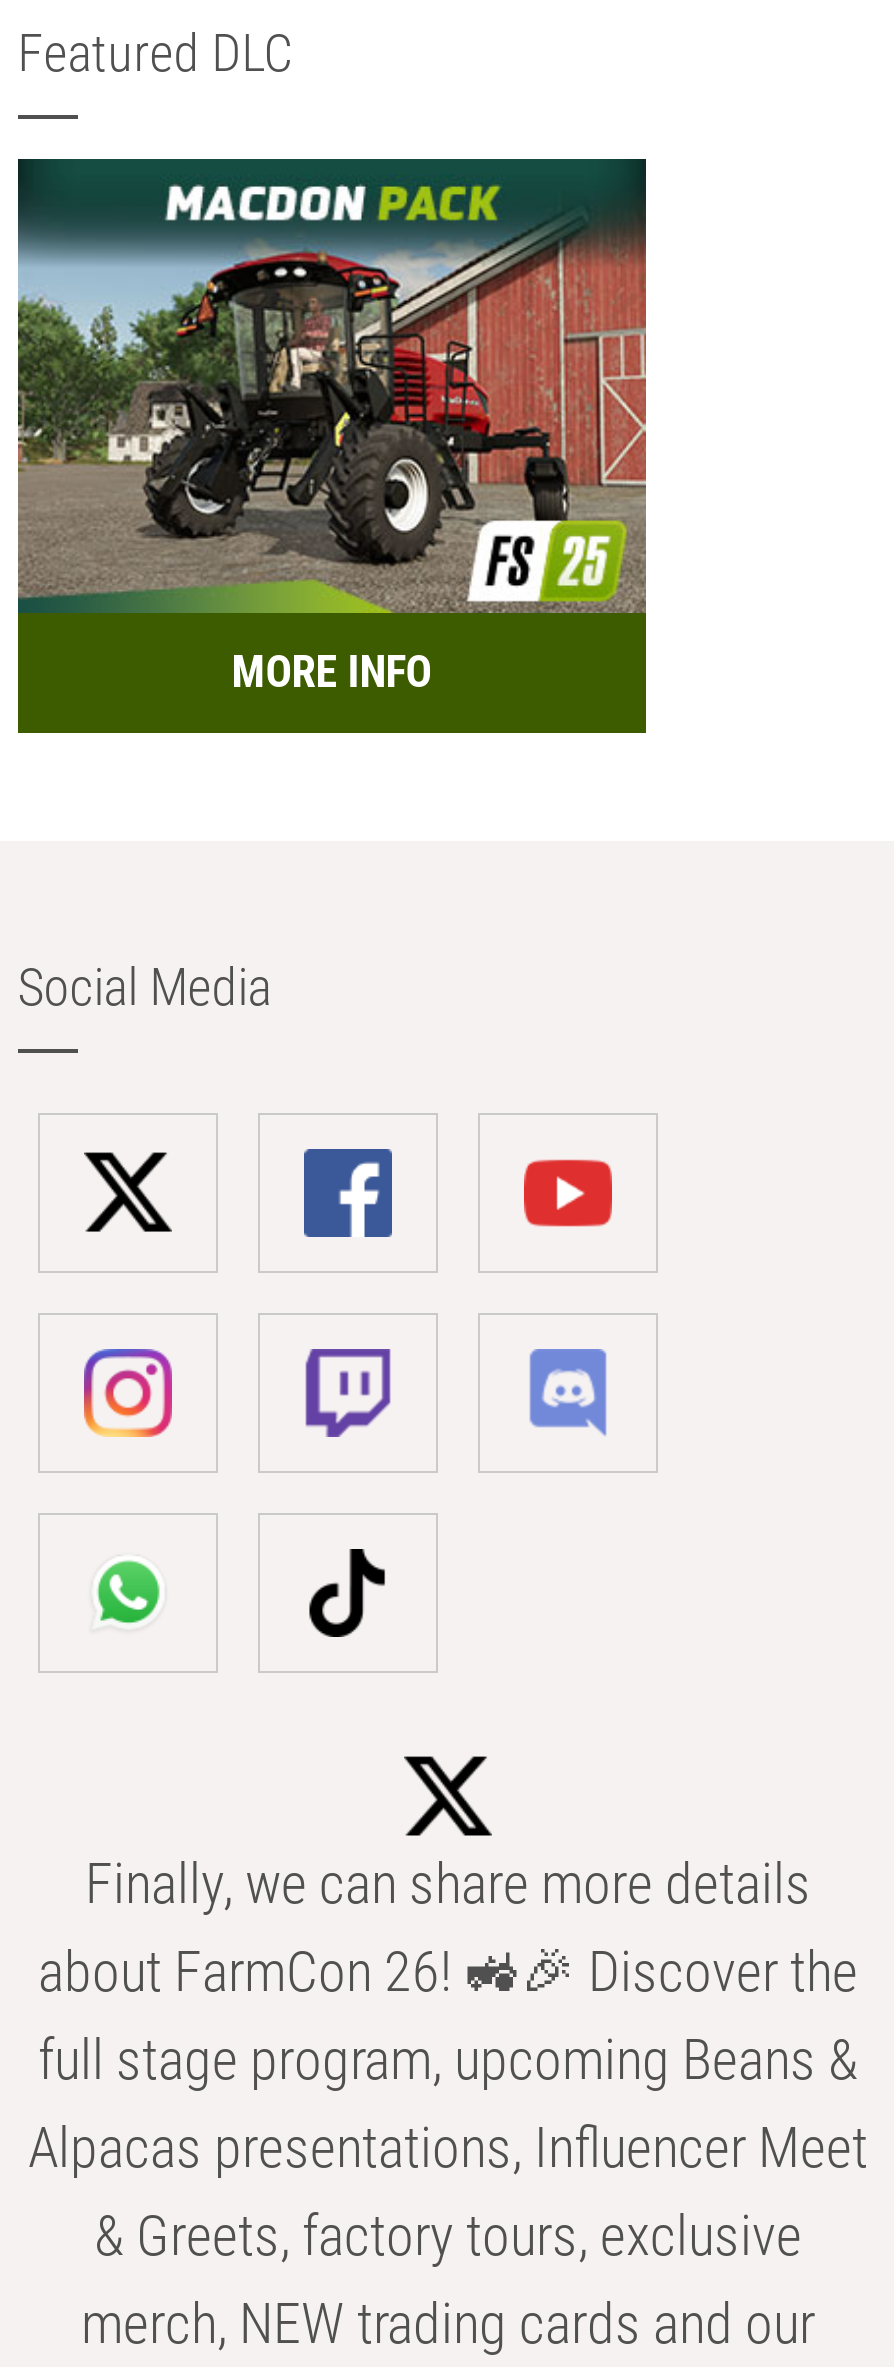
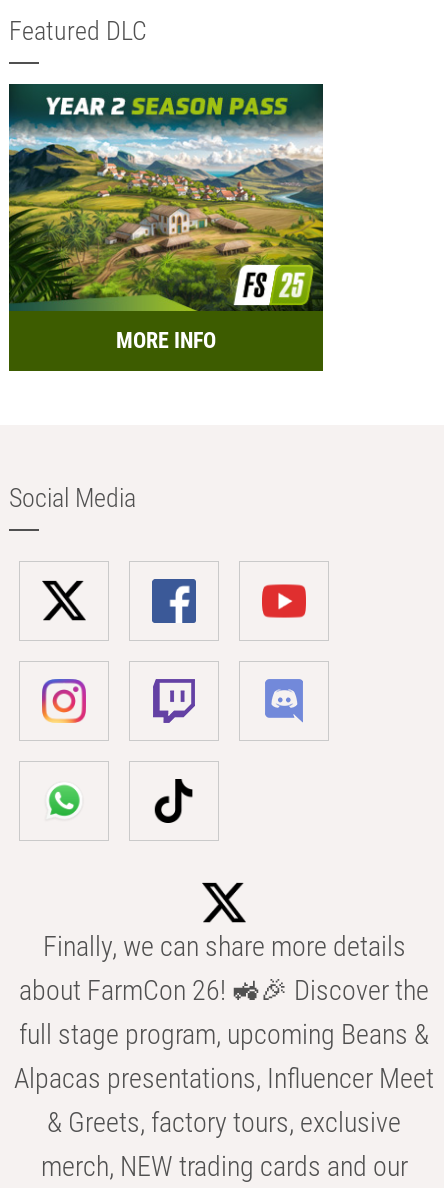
- [image]
+ [image]
